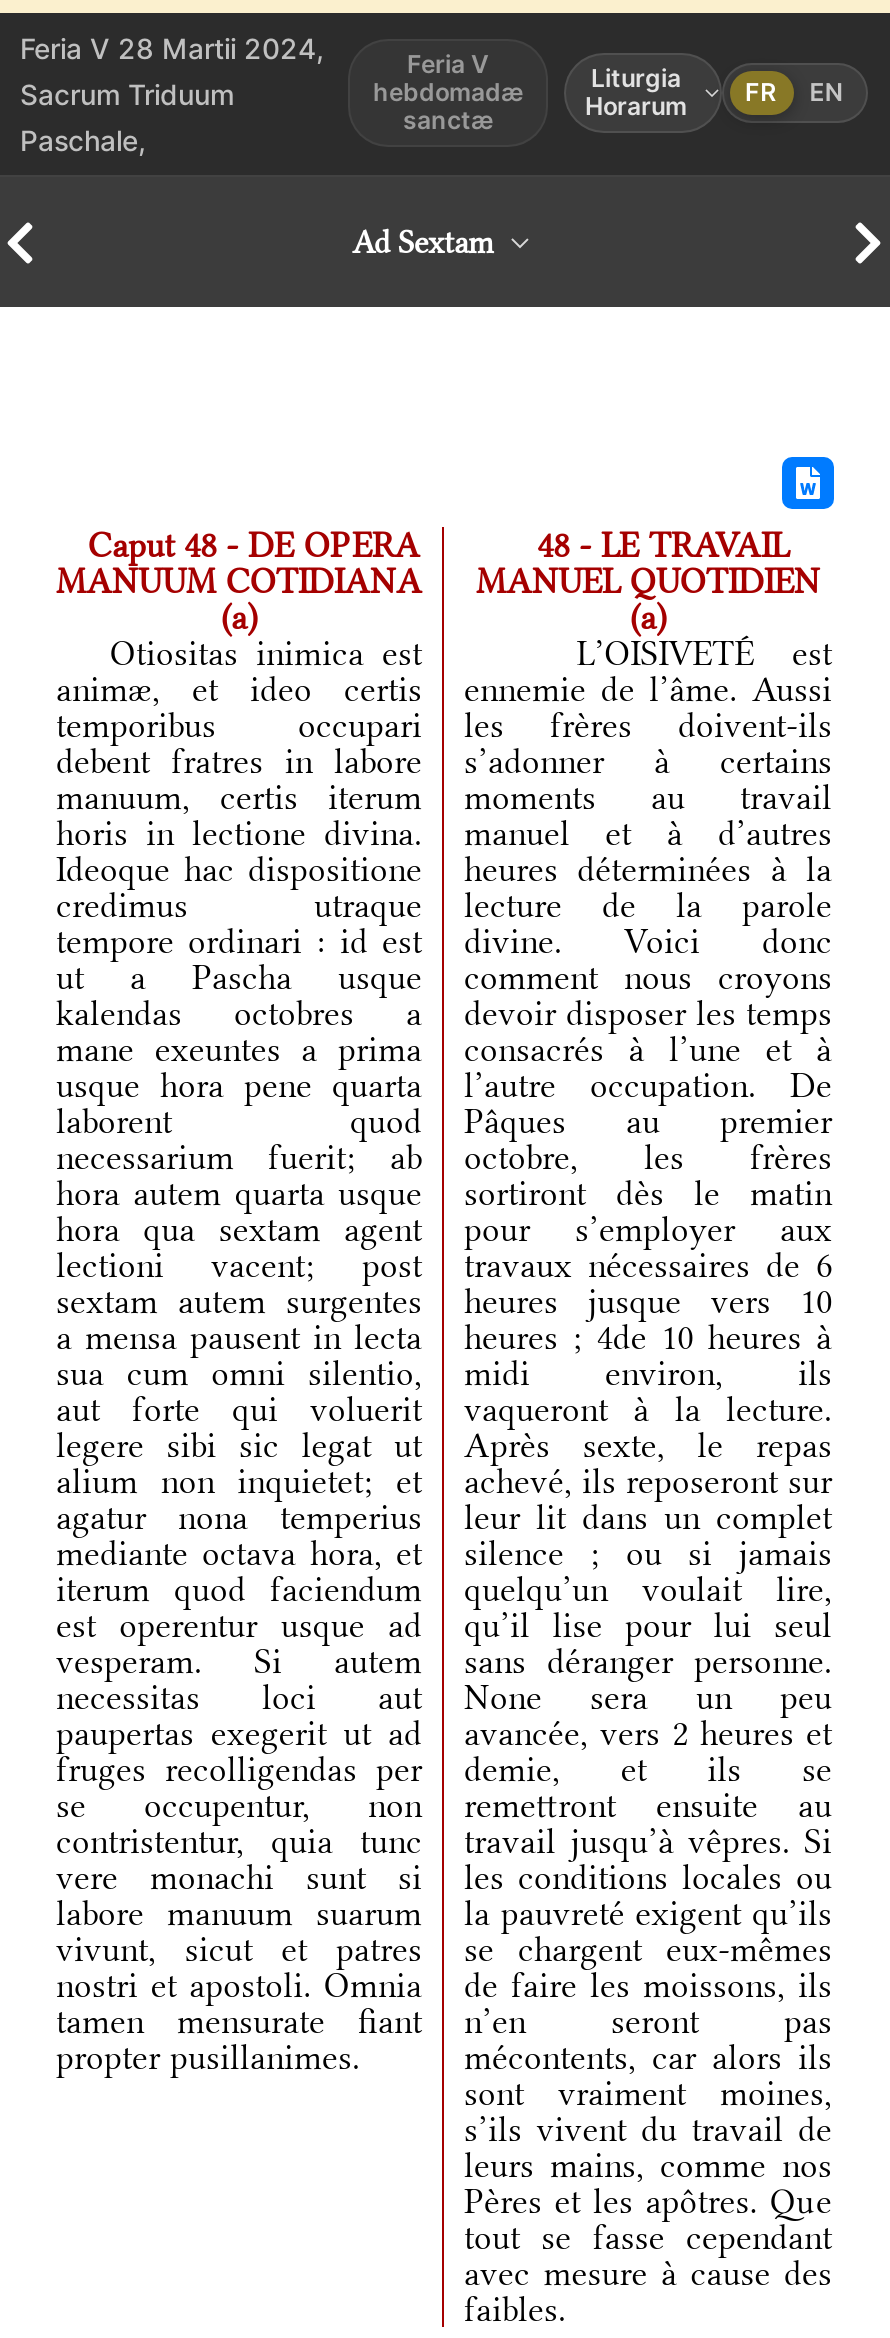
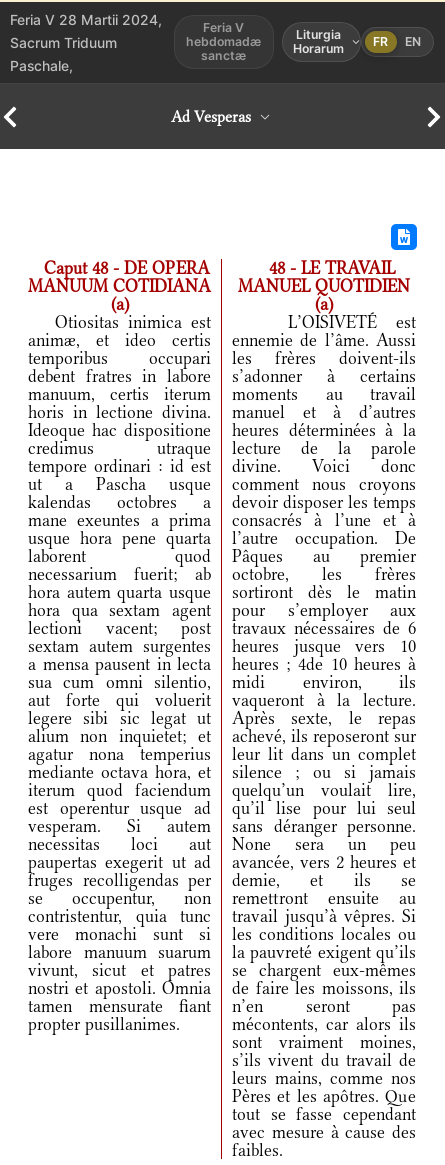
- Ad Sextam
+ Ad Vesperas
